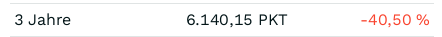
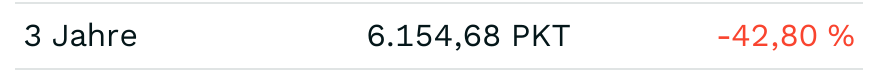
- 6.140,15 PKT
+ 6.154,68 PKT

- -40,50%
+ -42,80%
